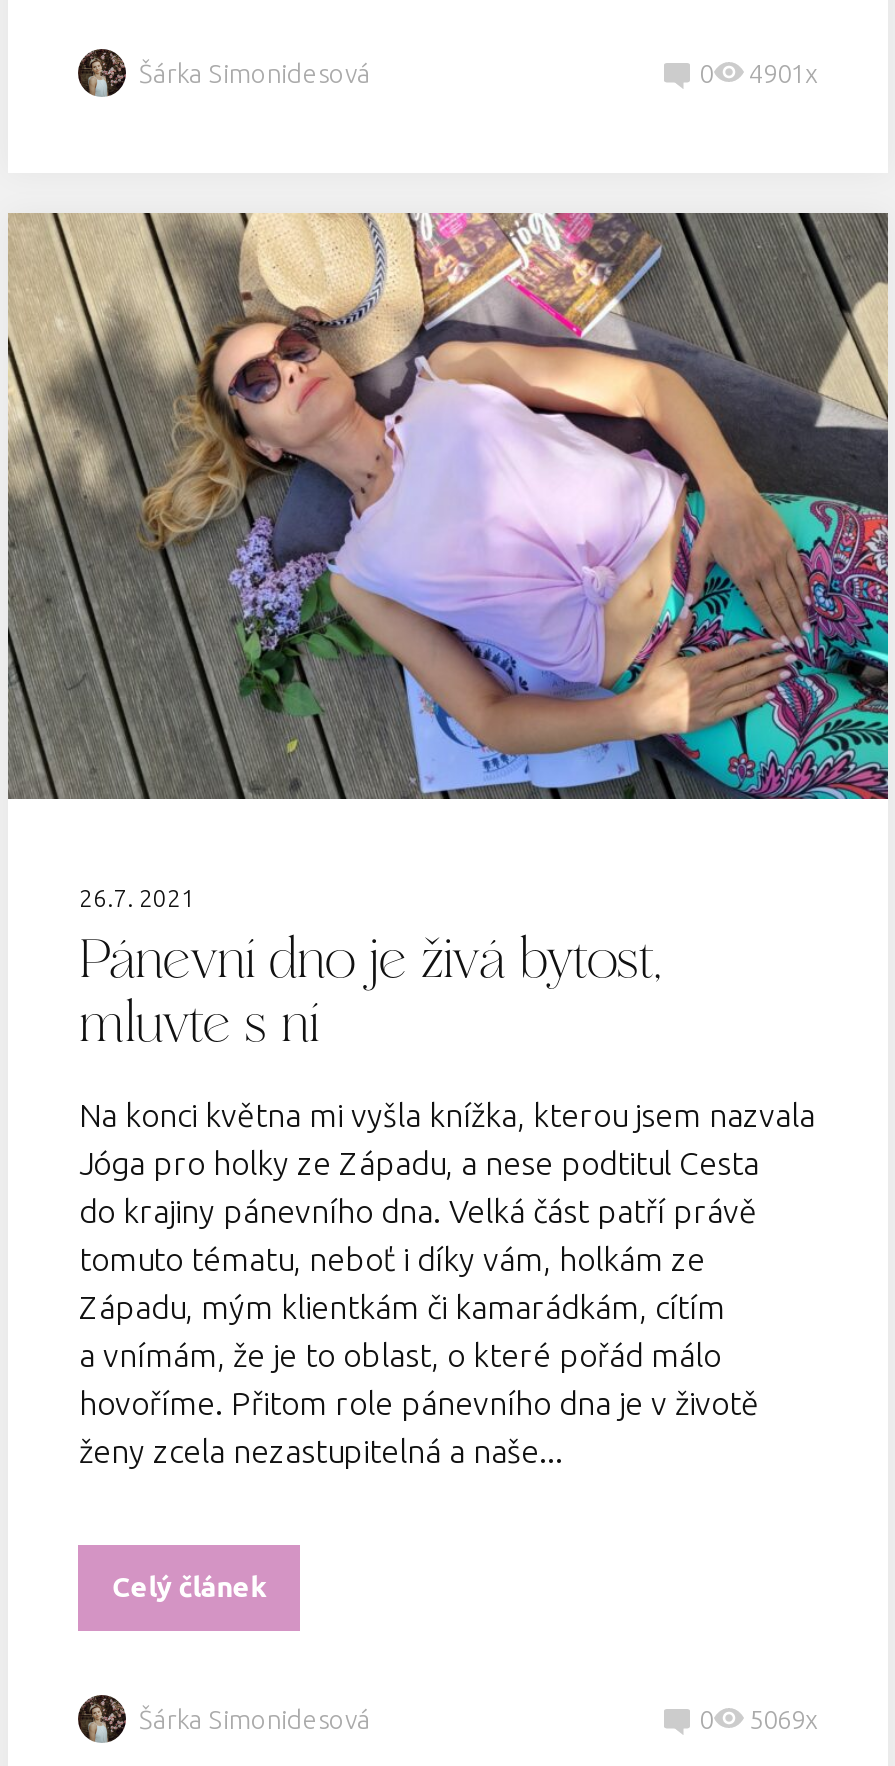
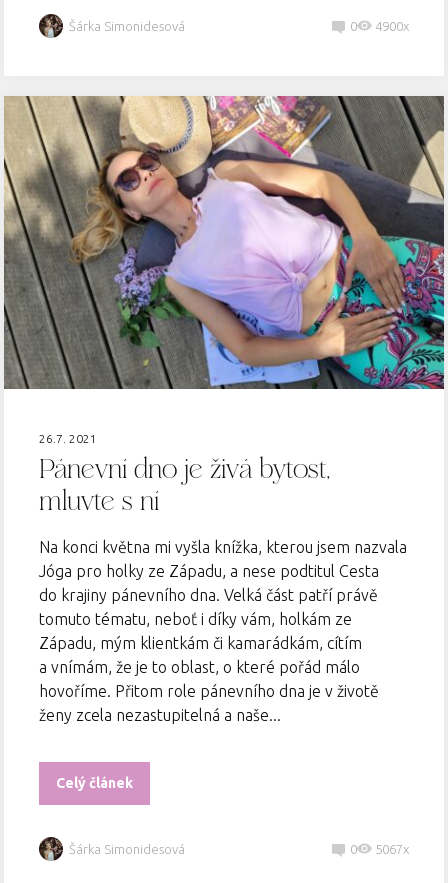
- 0 4901x
+ 0 4900x

- 5069x
+ 5067x
